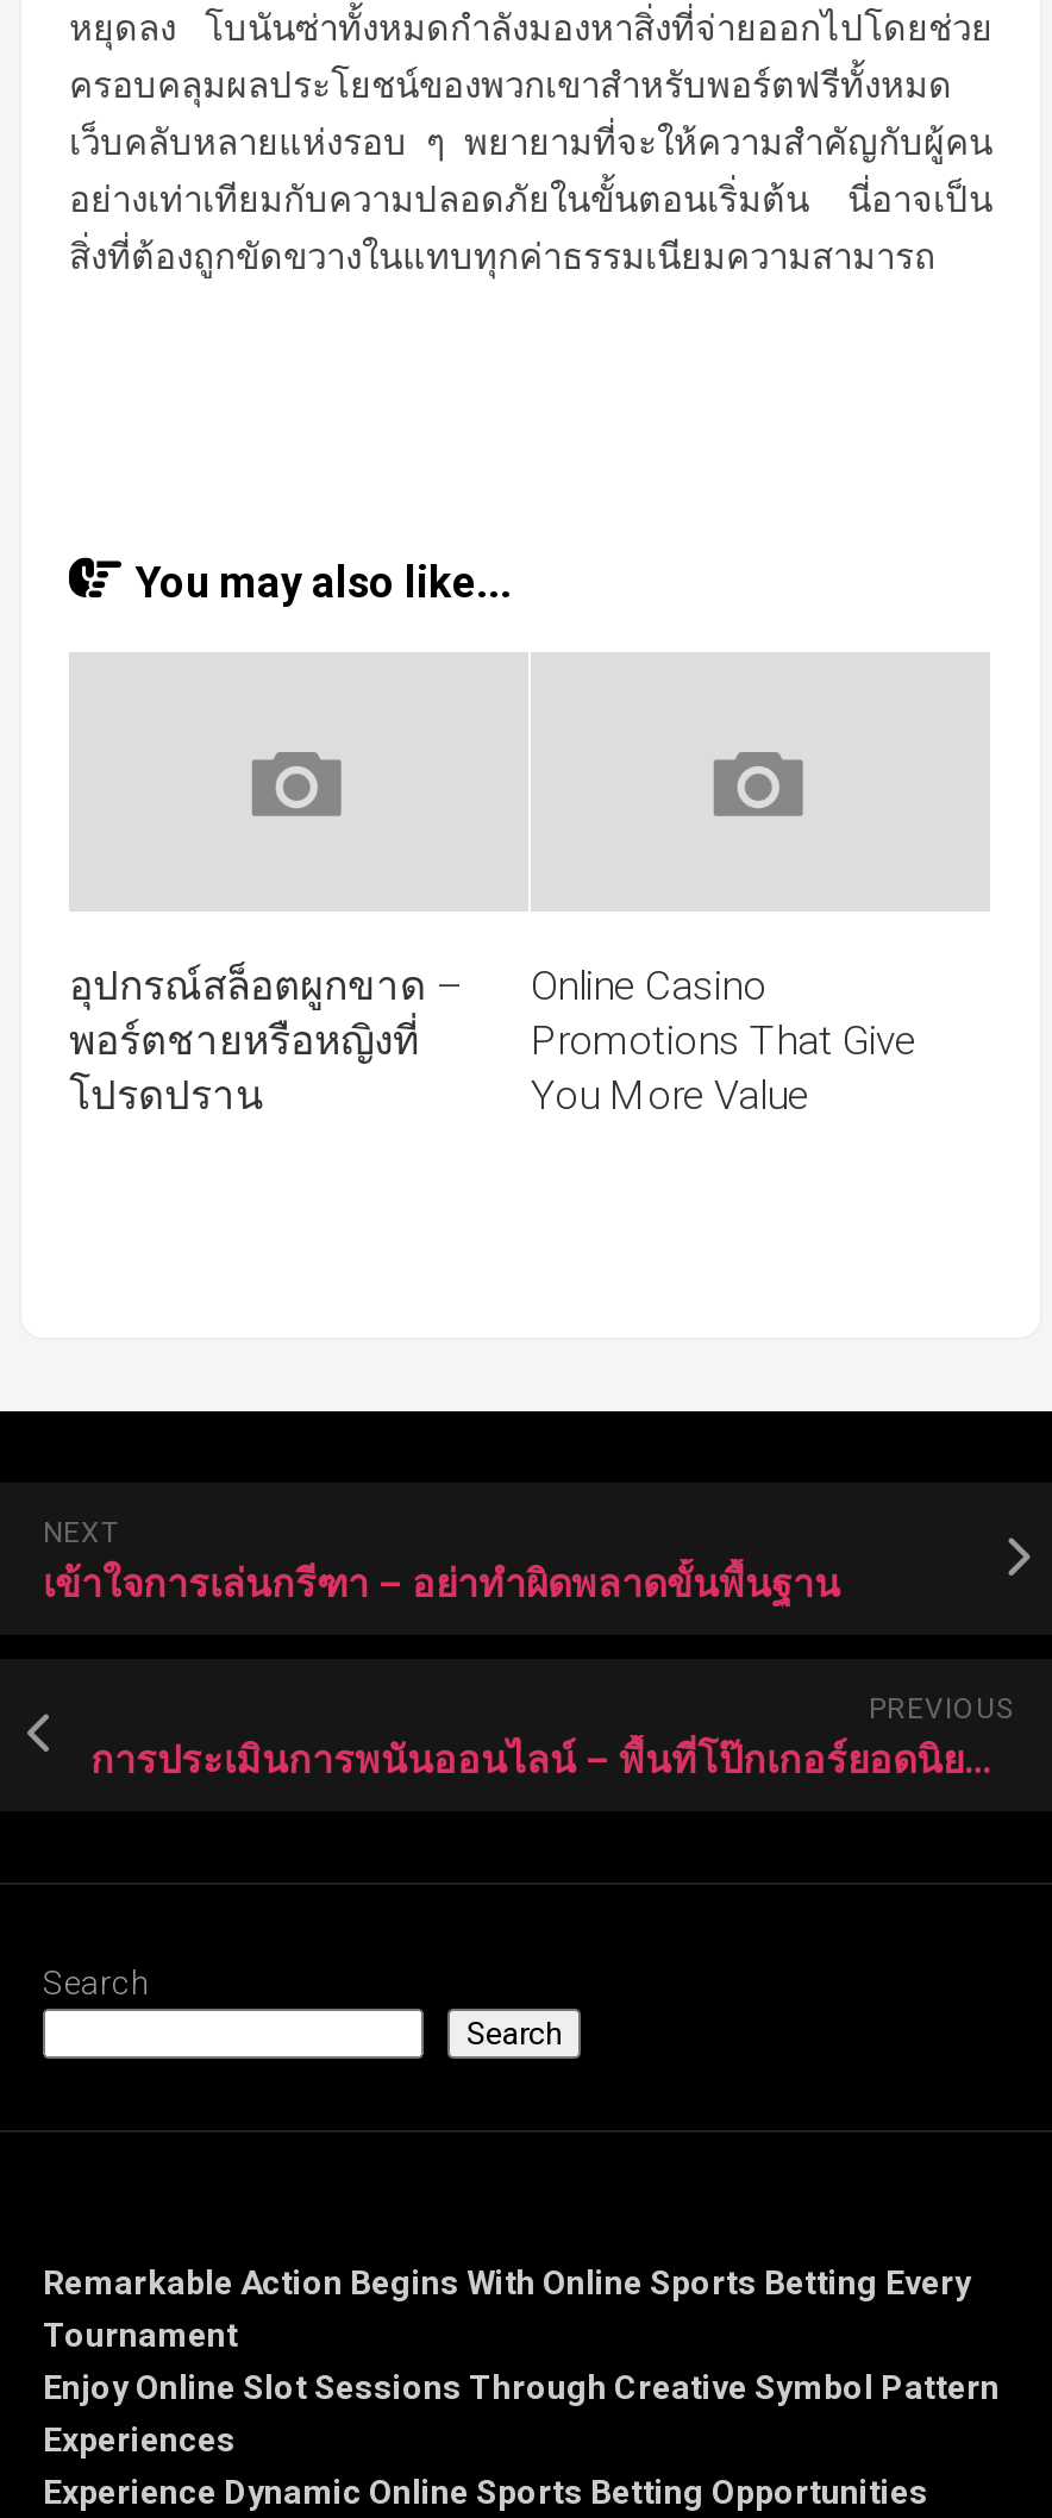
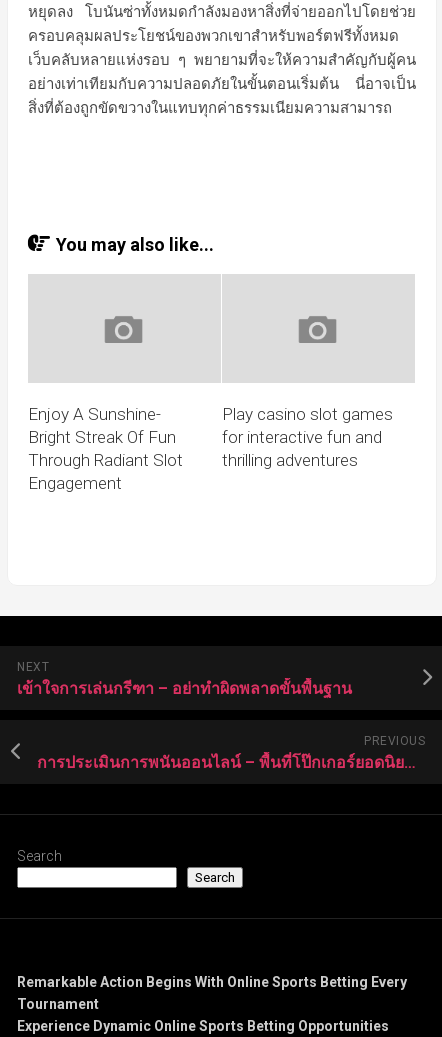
- อุปกรณ์สล็อตผูกขาด –
- พอร์ตชายหรือหญิงที่
- โปรดปราน
+ Enjoy A Sunshine-
+ Bright Streak Of Fun
+ Through Radiant Slot
+ Engagement

- Online Casino
- Promotions That Give
- You More Value
+ Play casino slot games
+ for interactive fun and
+ thrilling adventures

moved down: NEXT | เข้าใจการเล่นกรีฑา – อย่าทำผิดพลาดขั้นพื้นฐาน | PREVIOUS | Search | Search | Remarkable Action Begins With Online Sports Betting Every | Tournament

- Enjoy Online Slot Sessions Through Creative Symbol Pattern
- Experiences
